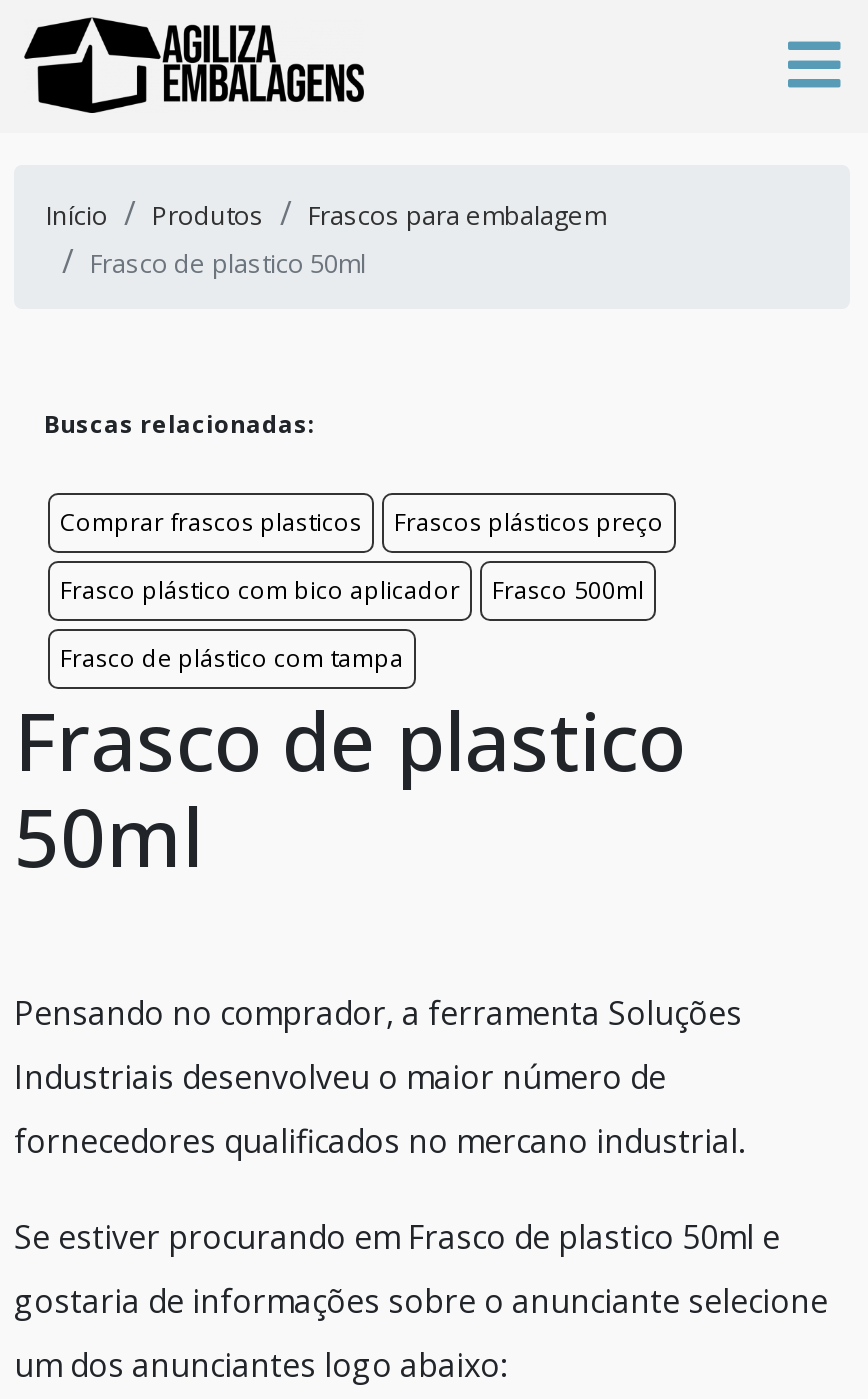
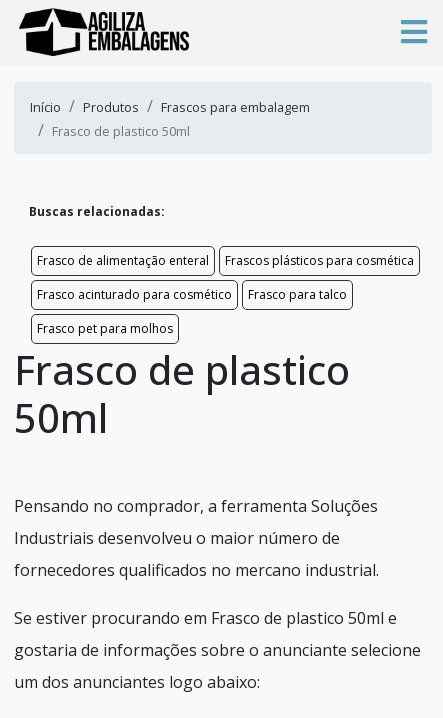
- Comprar frascos plasticos
- Frascos plásticos preço
+ Frasco de alimentação enteral
+ Frascos plásticos para cosmética

- Frasco plástico com bico aplicador
- Frasco 500ml
+ Frasco acinturado para cosmético
+ Frasco para talco

- Frasco de plástico com tampa
+ Frasco pet para molhos
